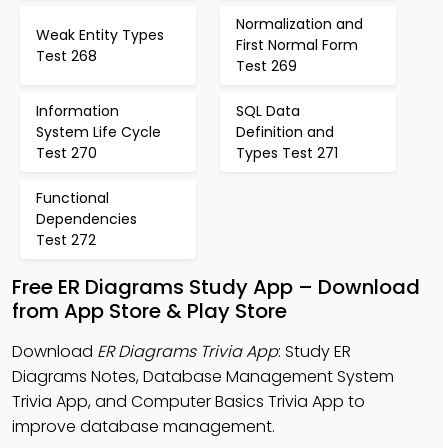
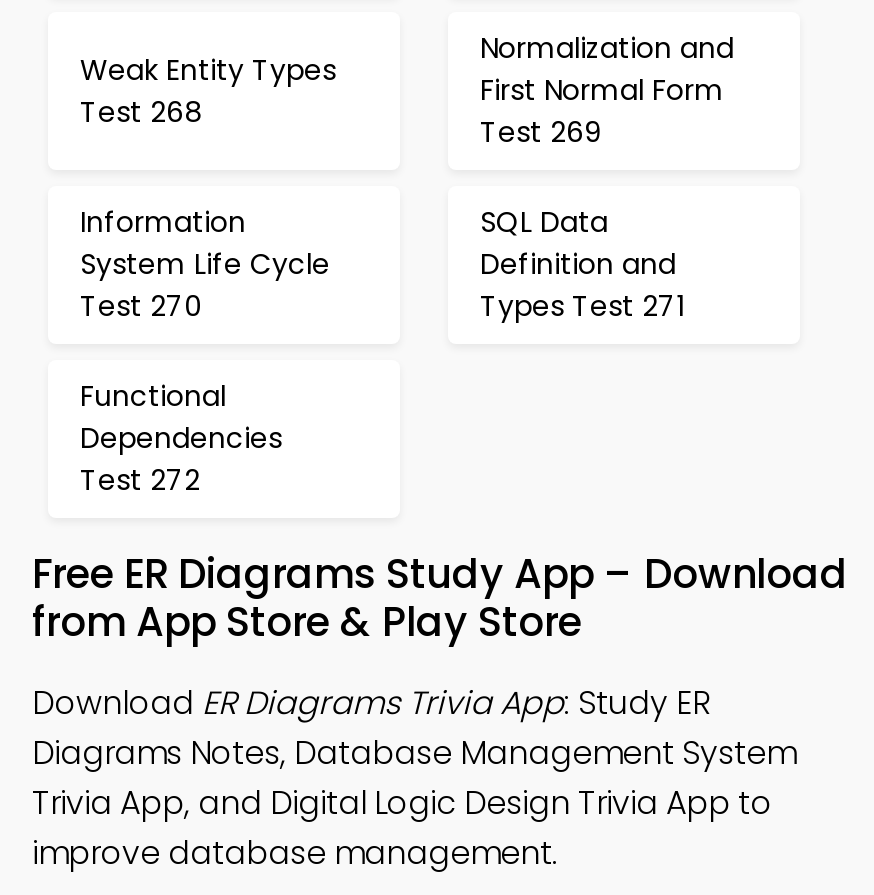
- Trivia App, and Computer Basics Trivia App to
+ Trivia App, and Digital Logic Design Trivia App to
